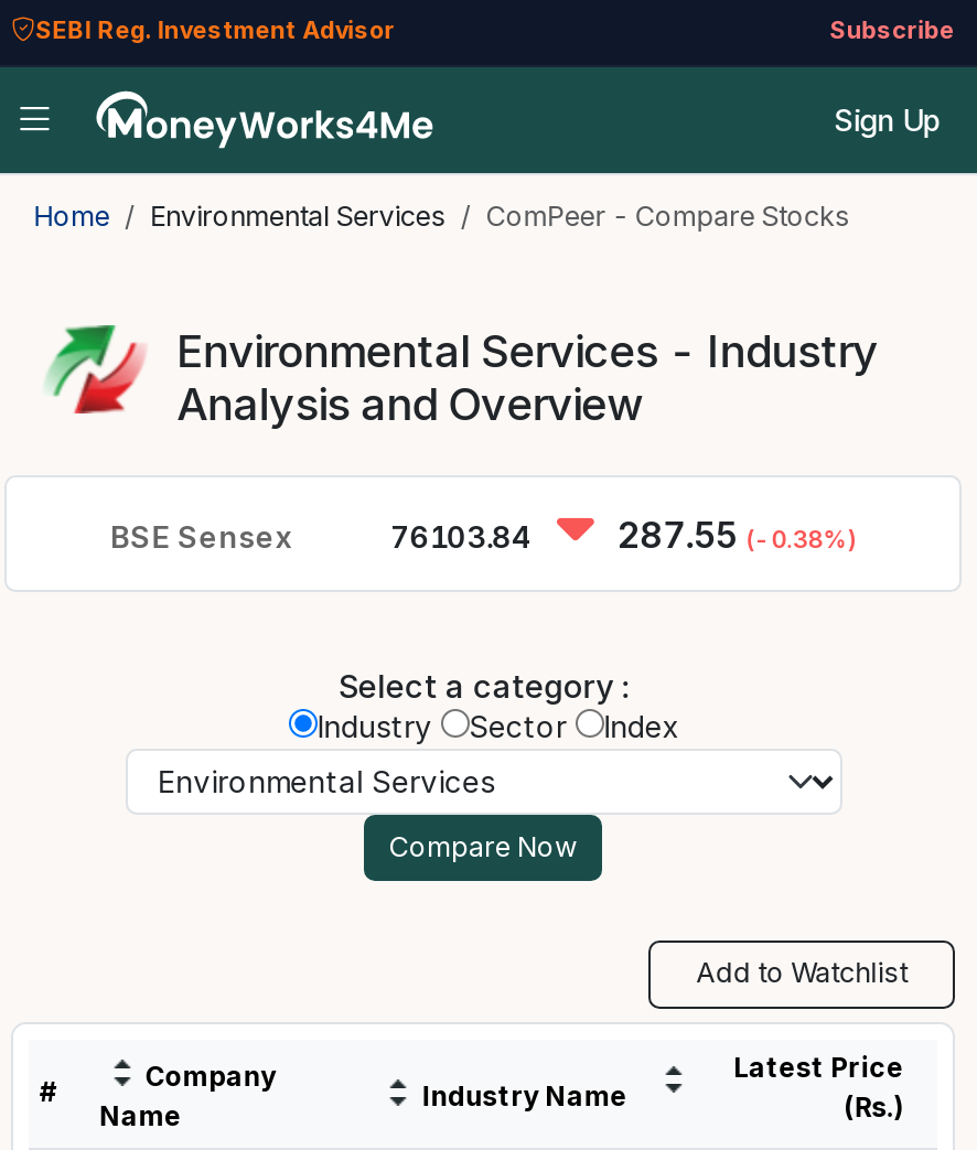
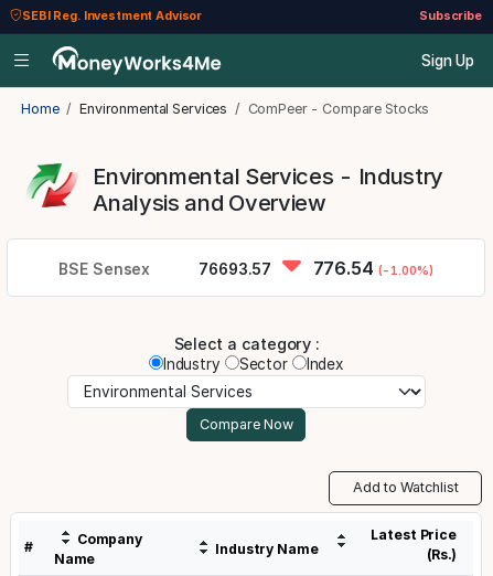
- 76103.84
+ 76693.57

- 287.55 (-0.38%)
+ 776.54 (-1.00%)
